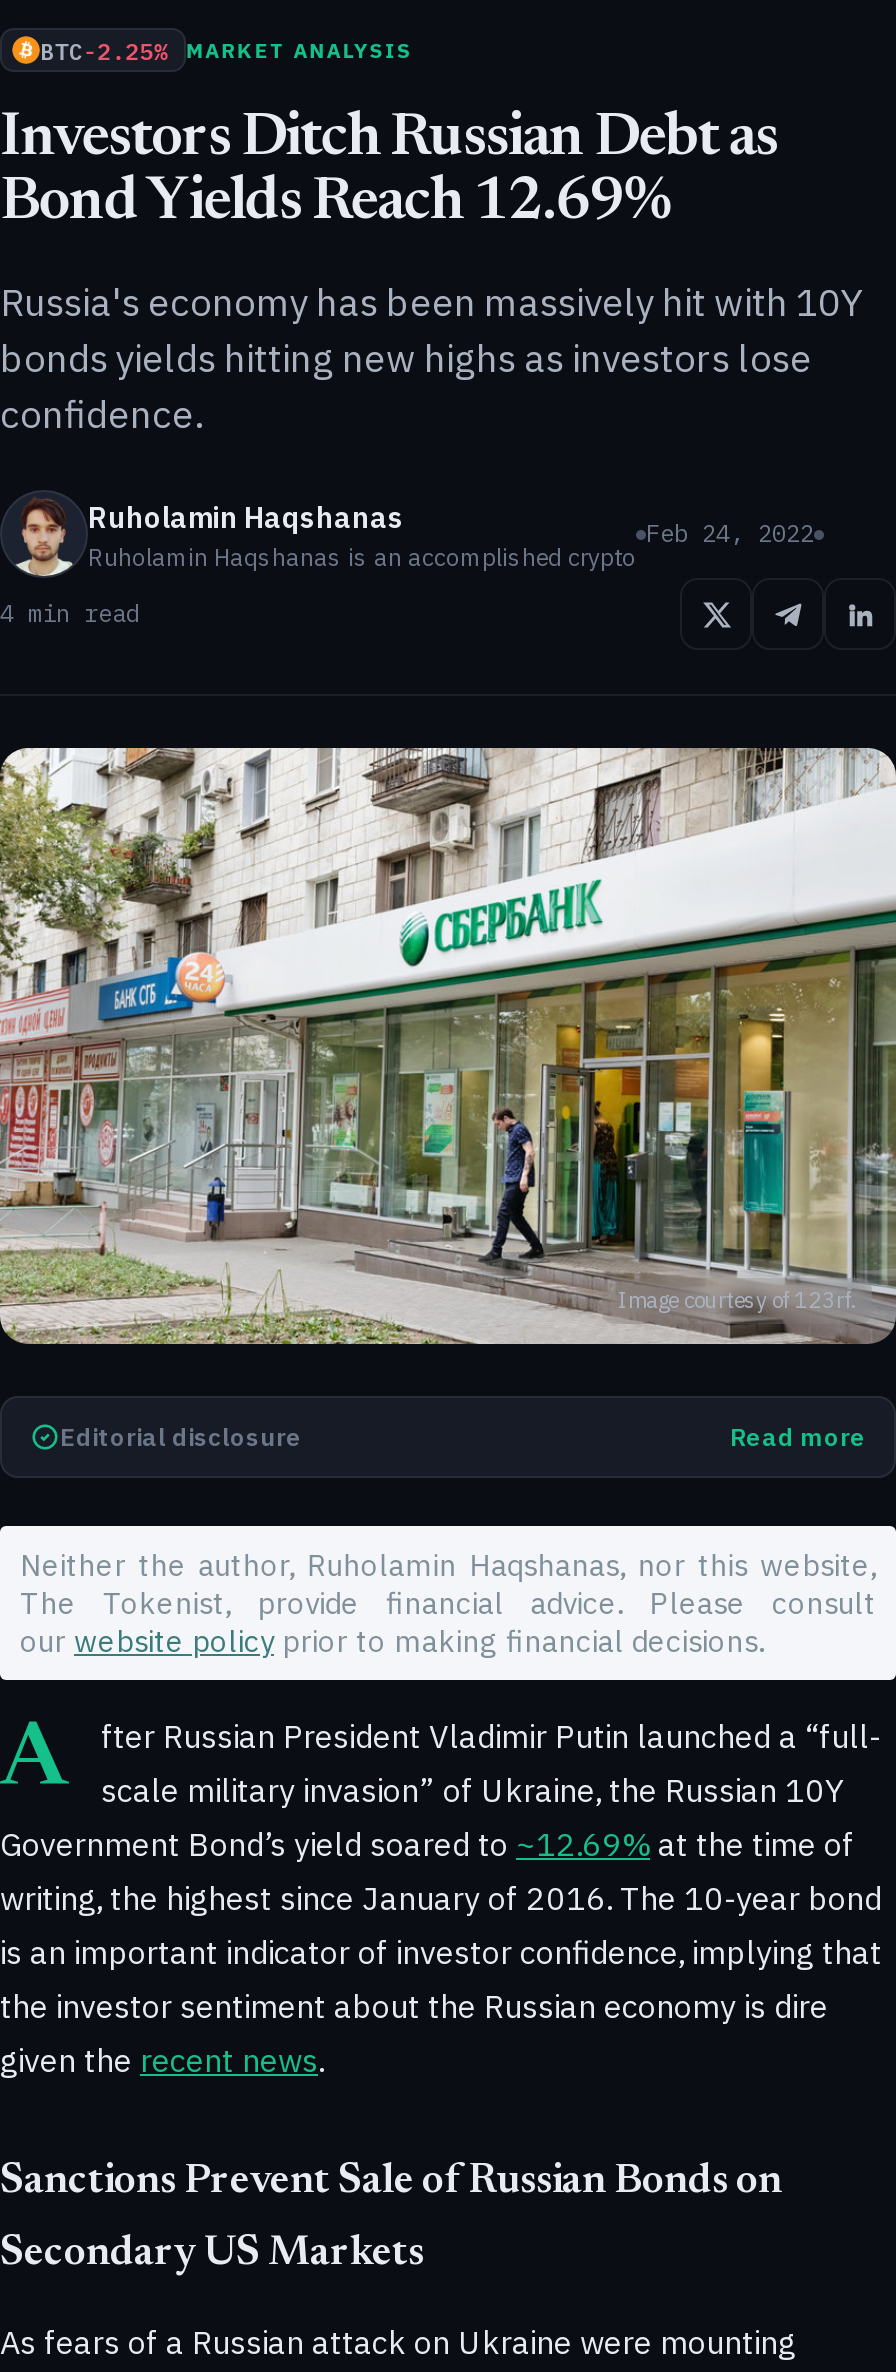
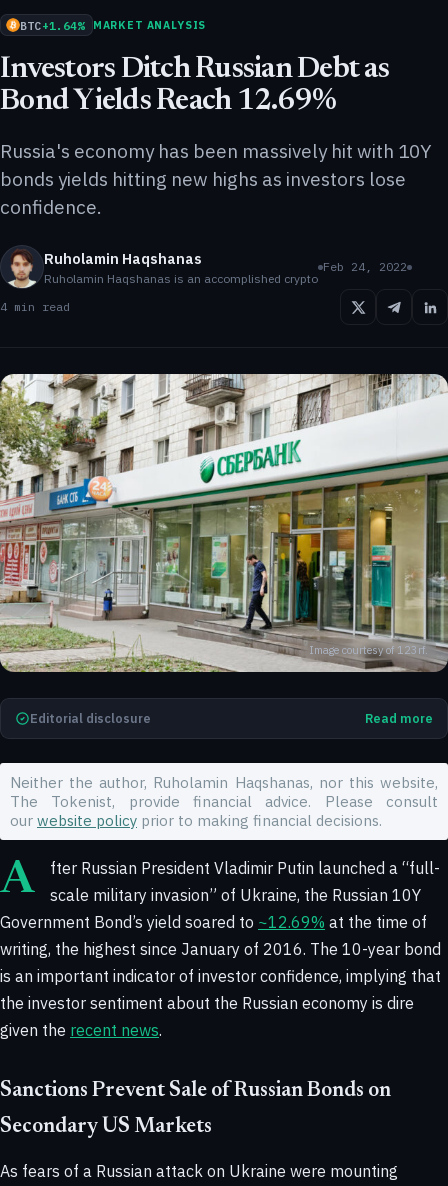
- BTC-2.25% MARKET ANALYSIS
+ BTC+1.64% MARKET ANALYSIS
